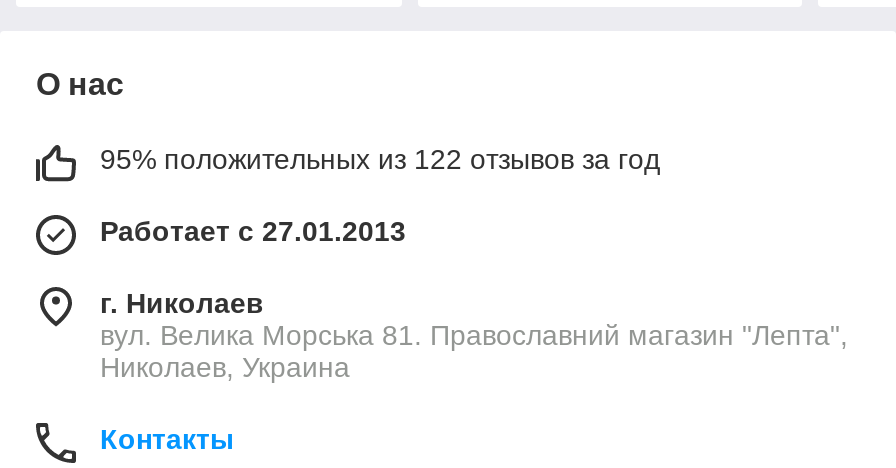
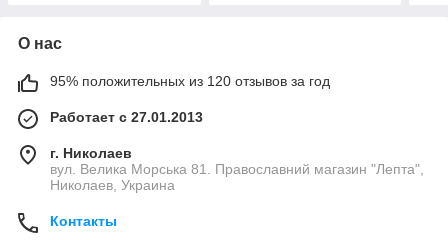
- 95% положительных из 122 отзывов за год
+ 95% положительных из 120 отзывов за год
